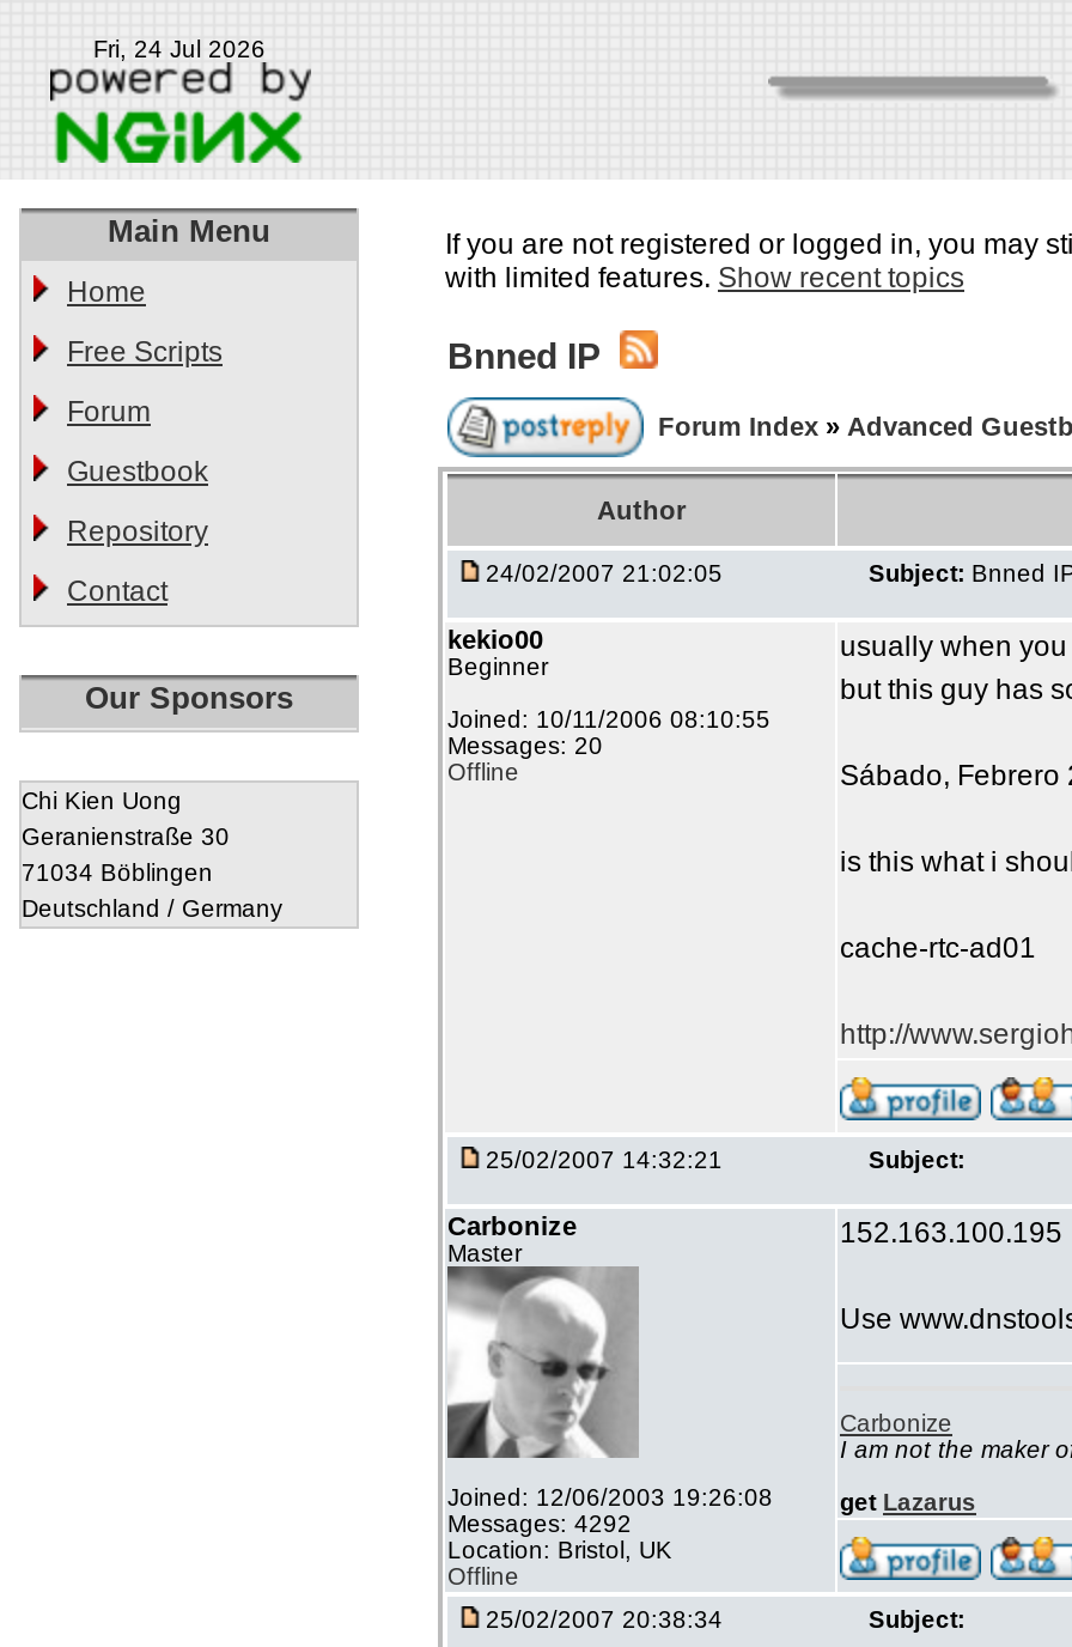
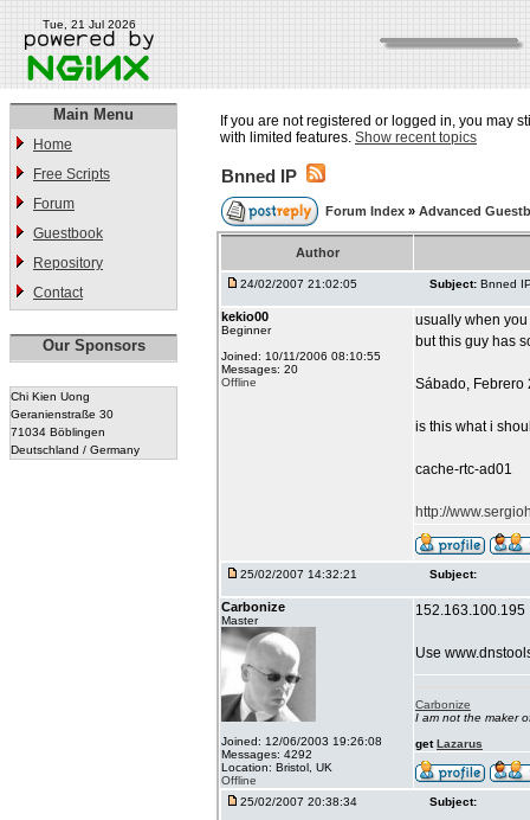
- Fri, 24 Jul 2026
+ Tue, 21 Jul 2026
